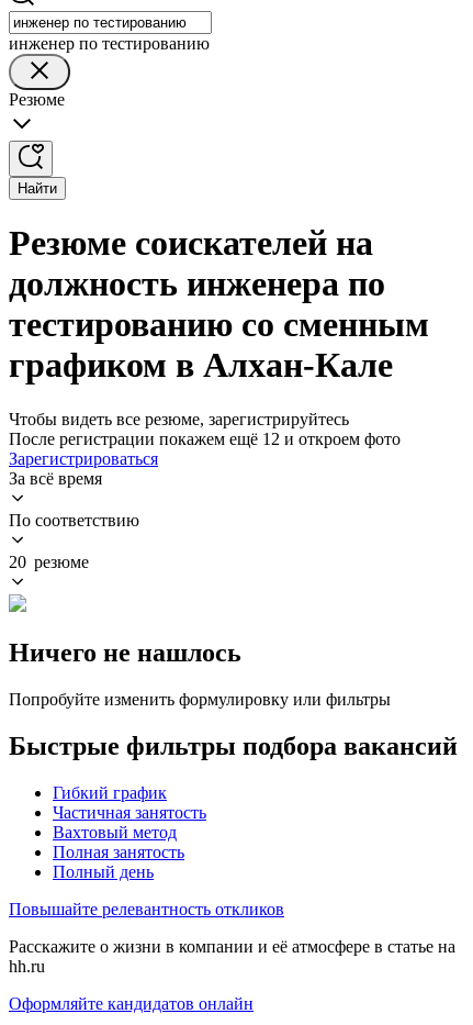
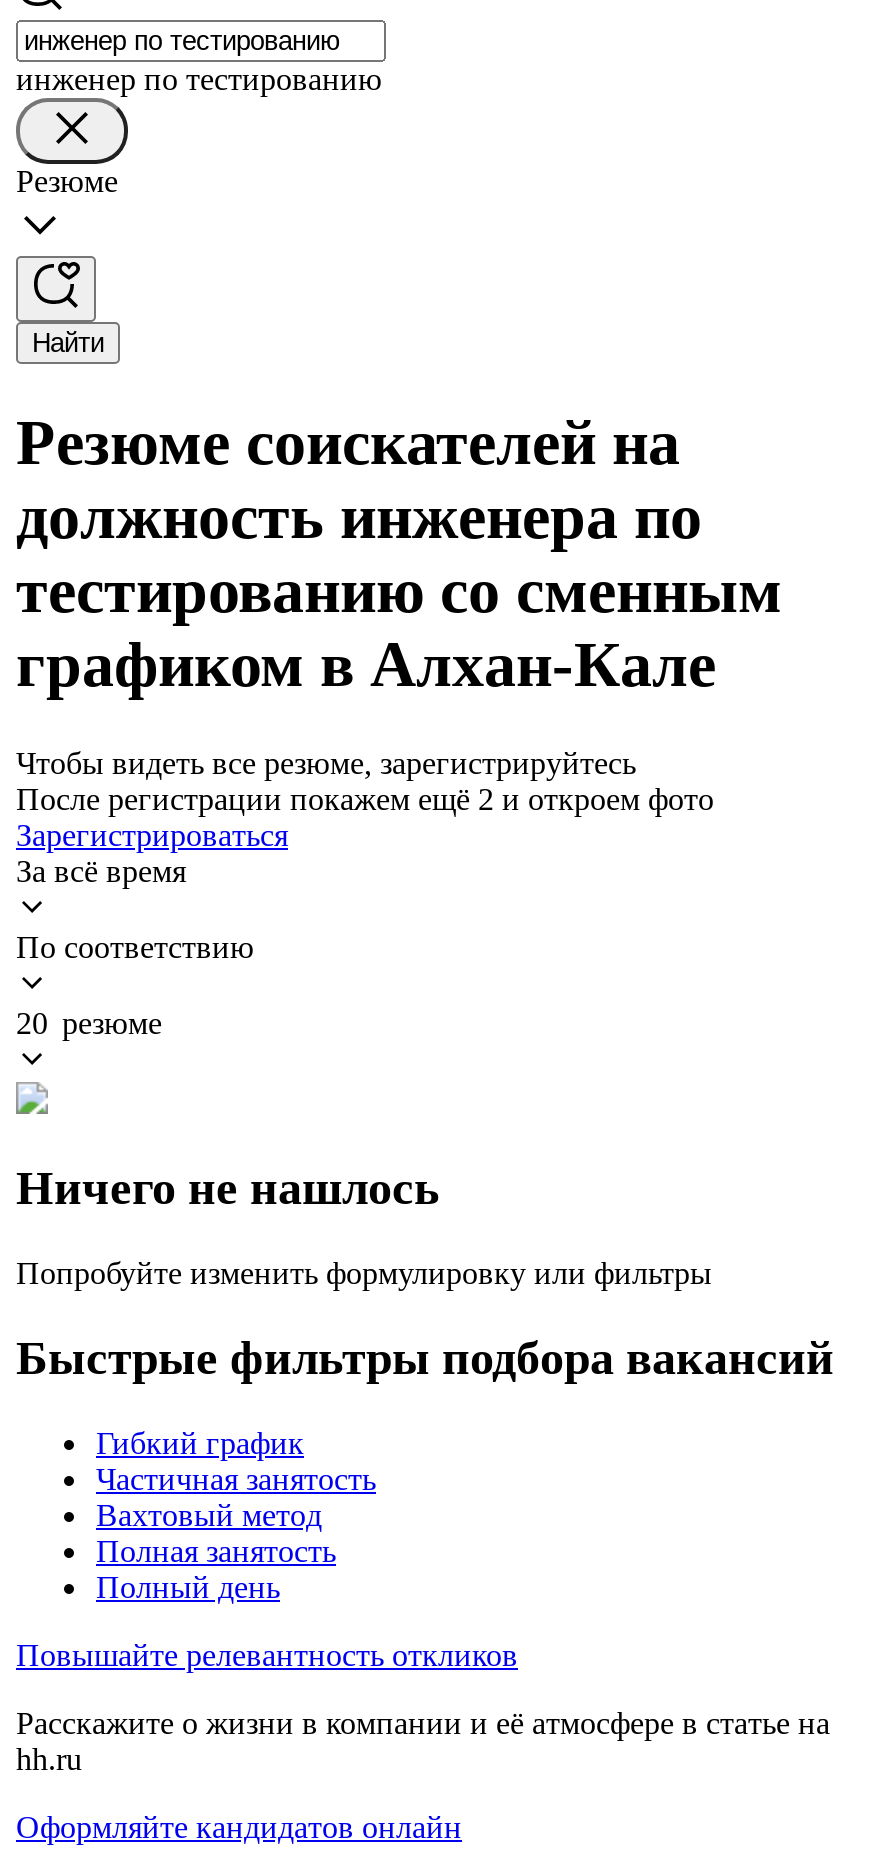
- После регистрации покажем ещё 12 и откроем фото
+ После регистрации покажем ещё 2 и откроем фото
